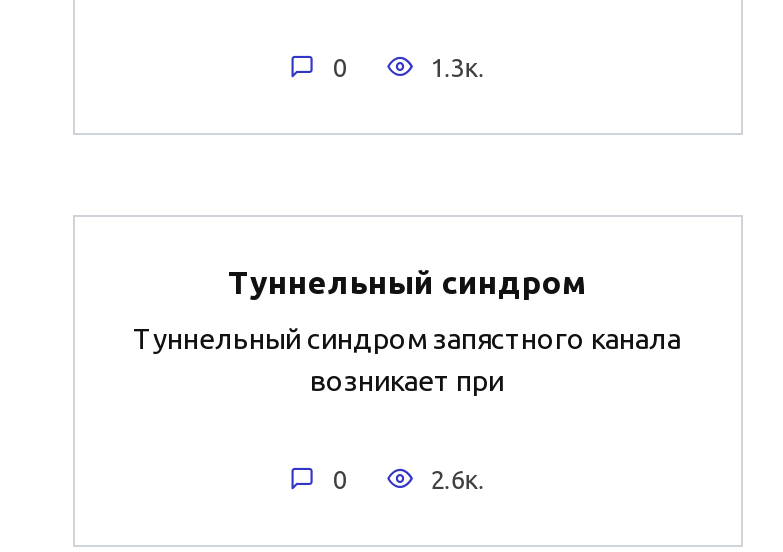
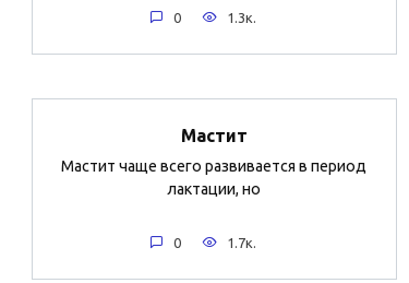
- Туннельный синдром
+ Мастит

- Туннельный синдром запястного канала
- возникает при
+ Мастит чаще всего развивается в период
+ лактации, но

- 2.6к.
+ 1.7к.
